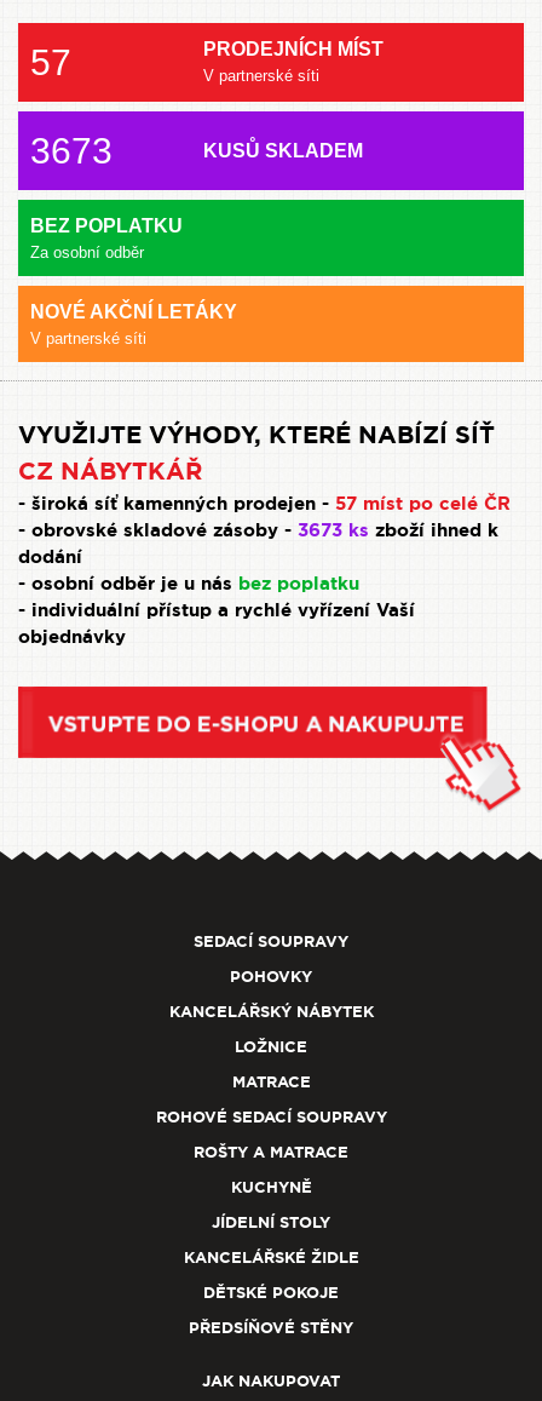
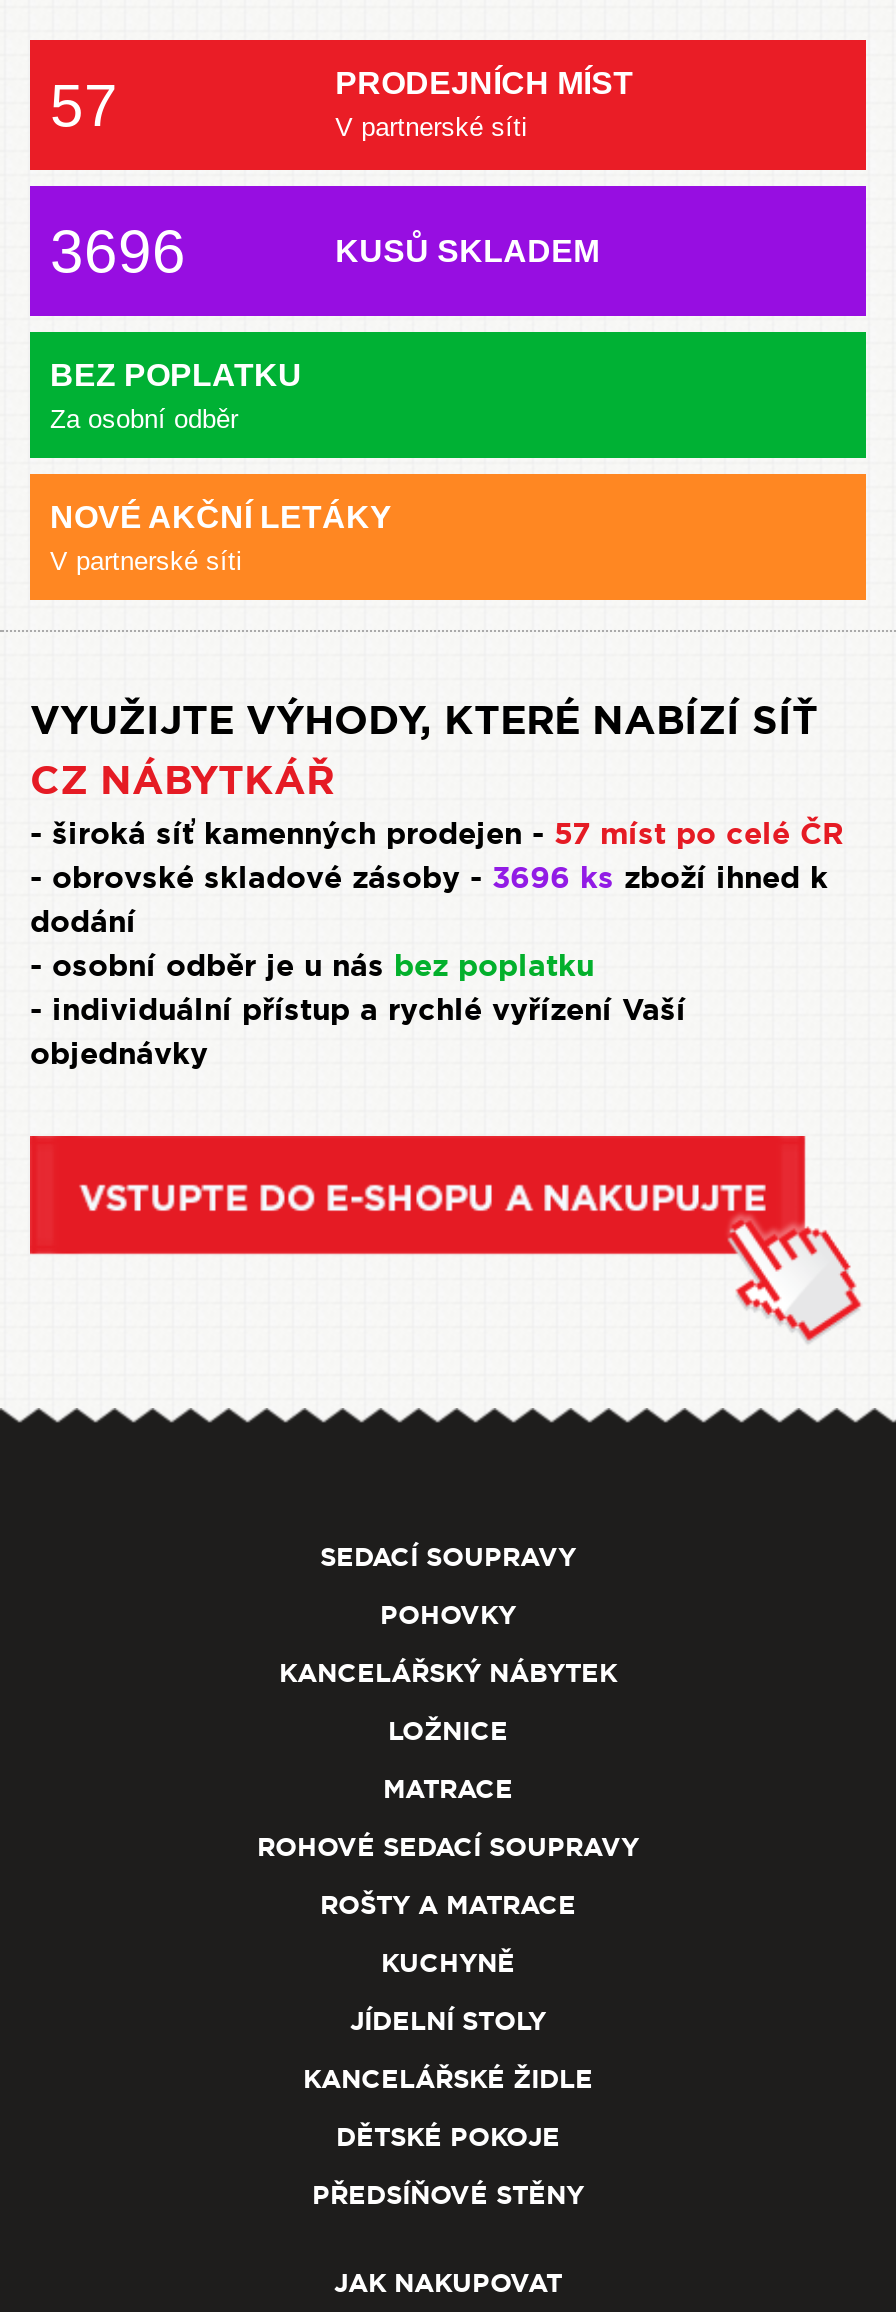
- 3673
+ 3696

- - obrovské skladové zásoby - 3673 ks zboží ihned k
+ - obrovské skladové zásoby - 3696 ks zboží ihned k
